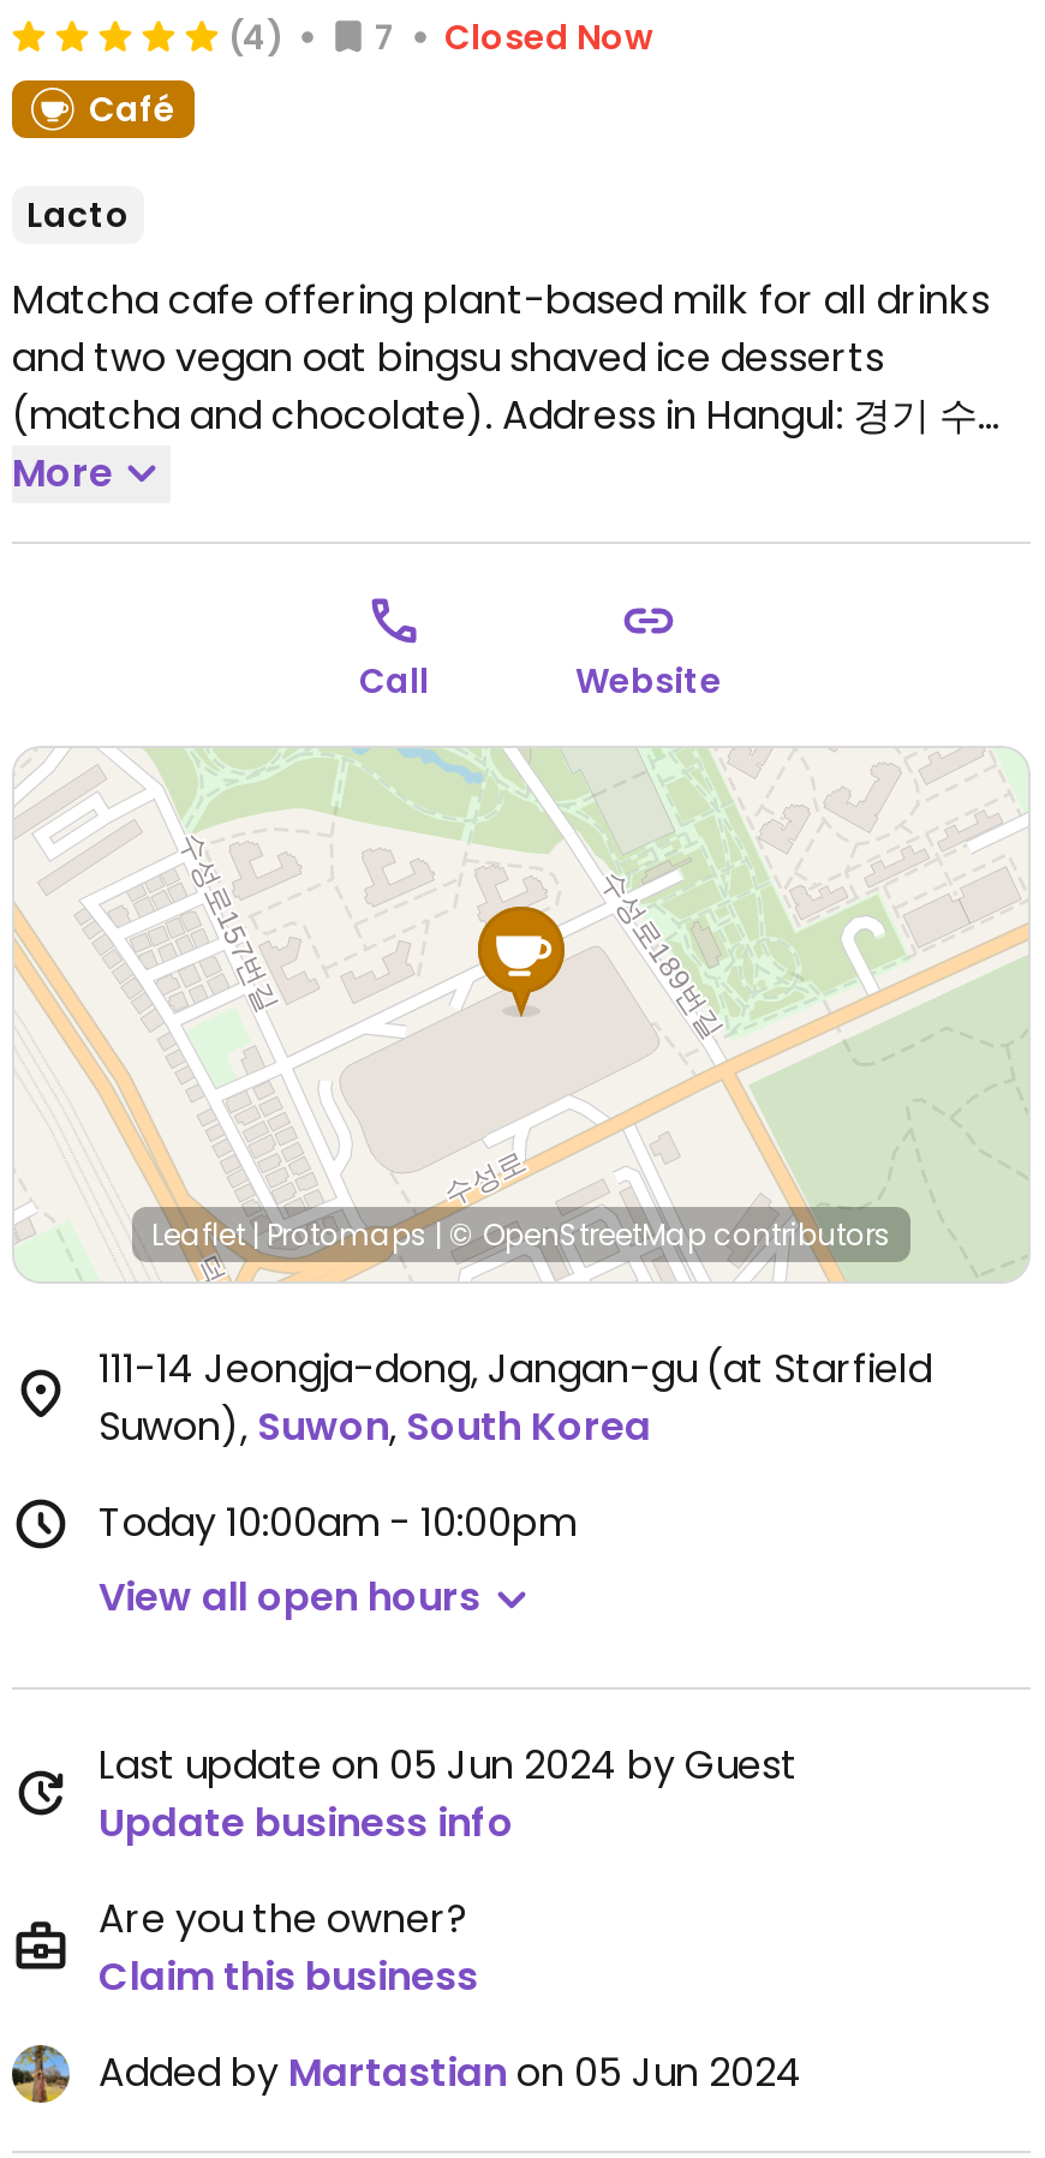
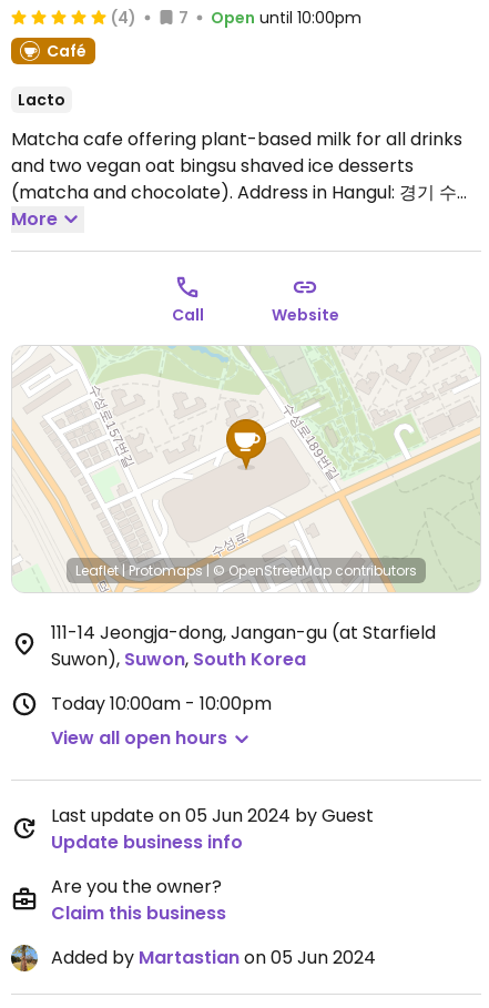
- Closed Now
+ Open until 10:00pm
